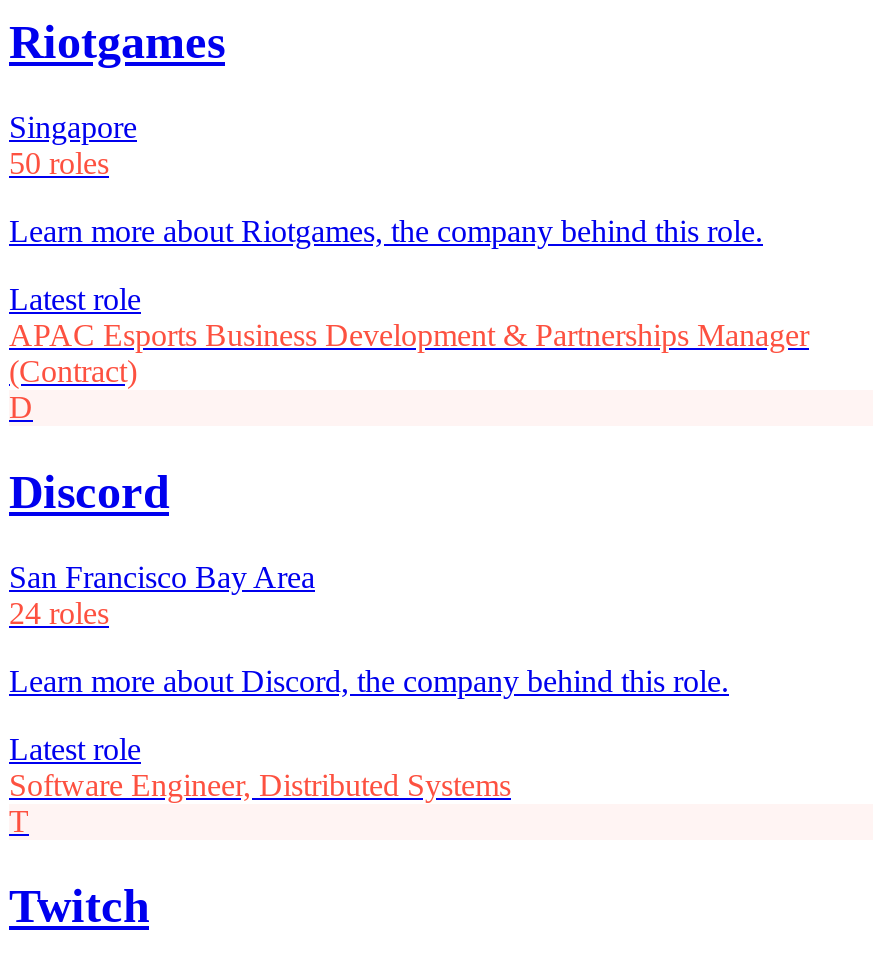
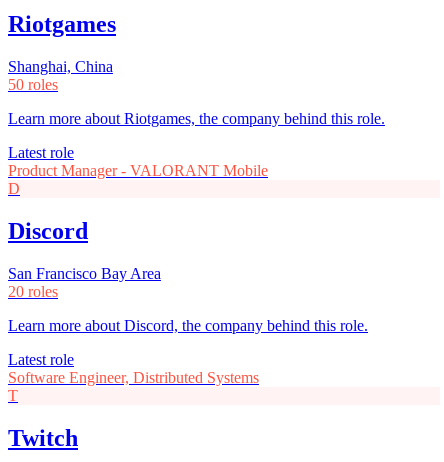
- Singapore
+ Shanghai, China

- APAC Esports Business Development & Partnerships Manager
- (Contract)
+ Product Manager - VALORANT Mobile

- 24 roles
+ 20 roles
